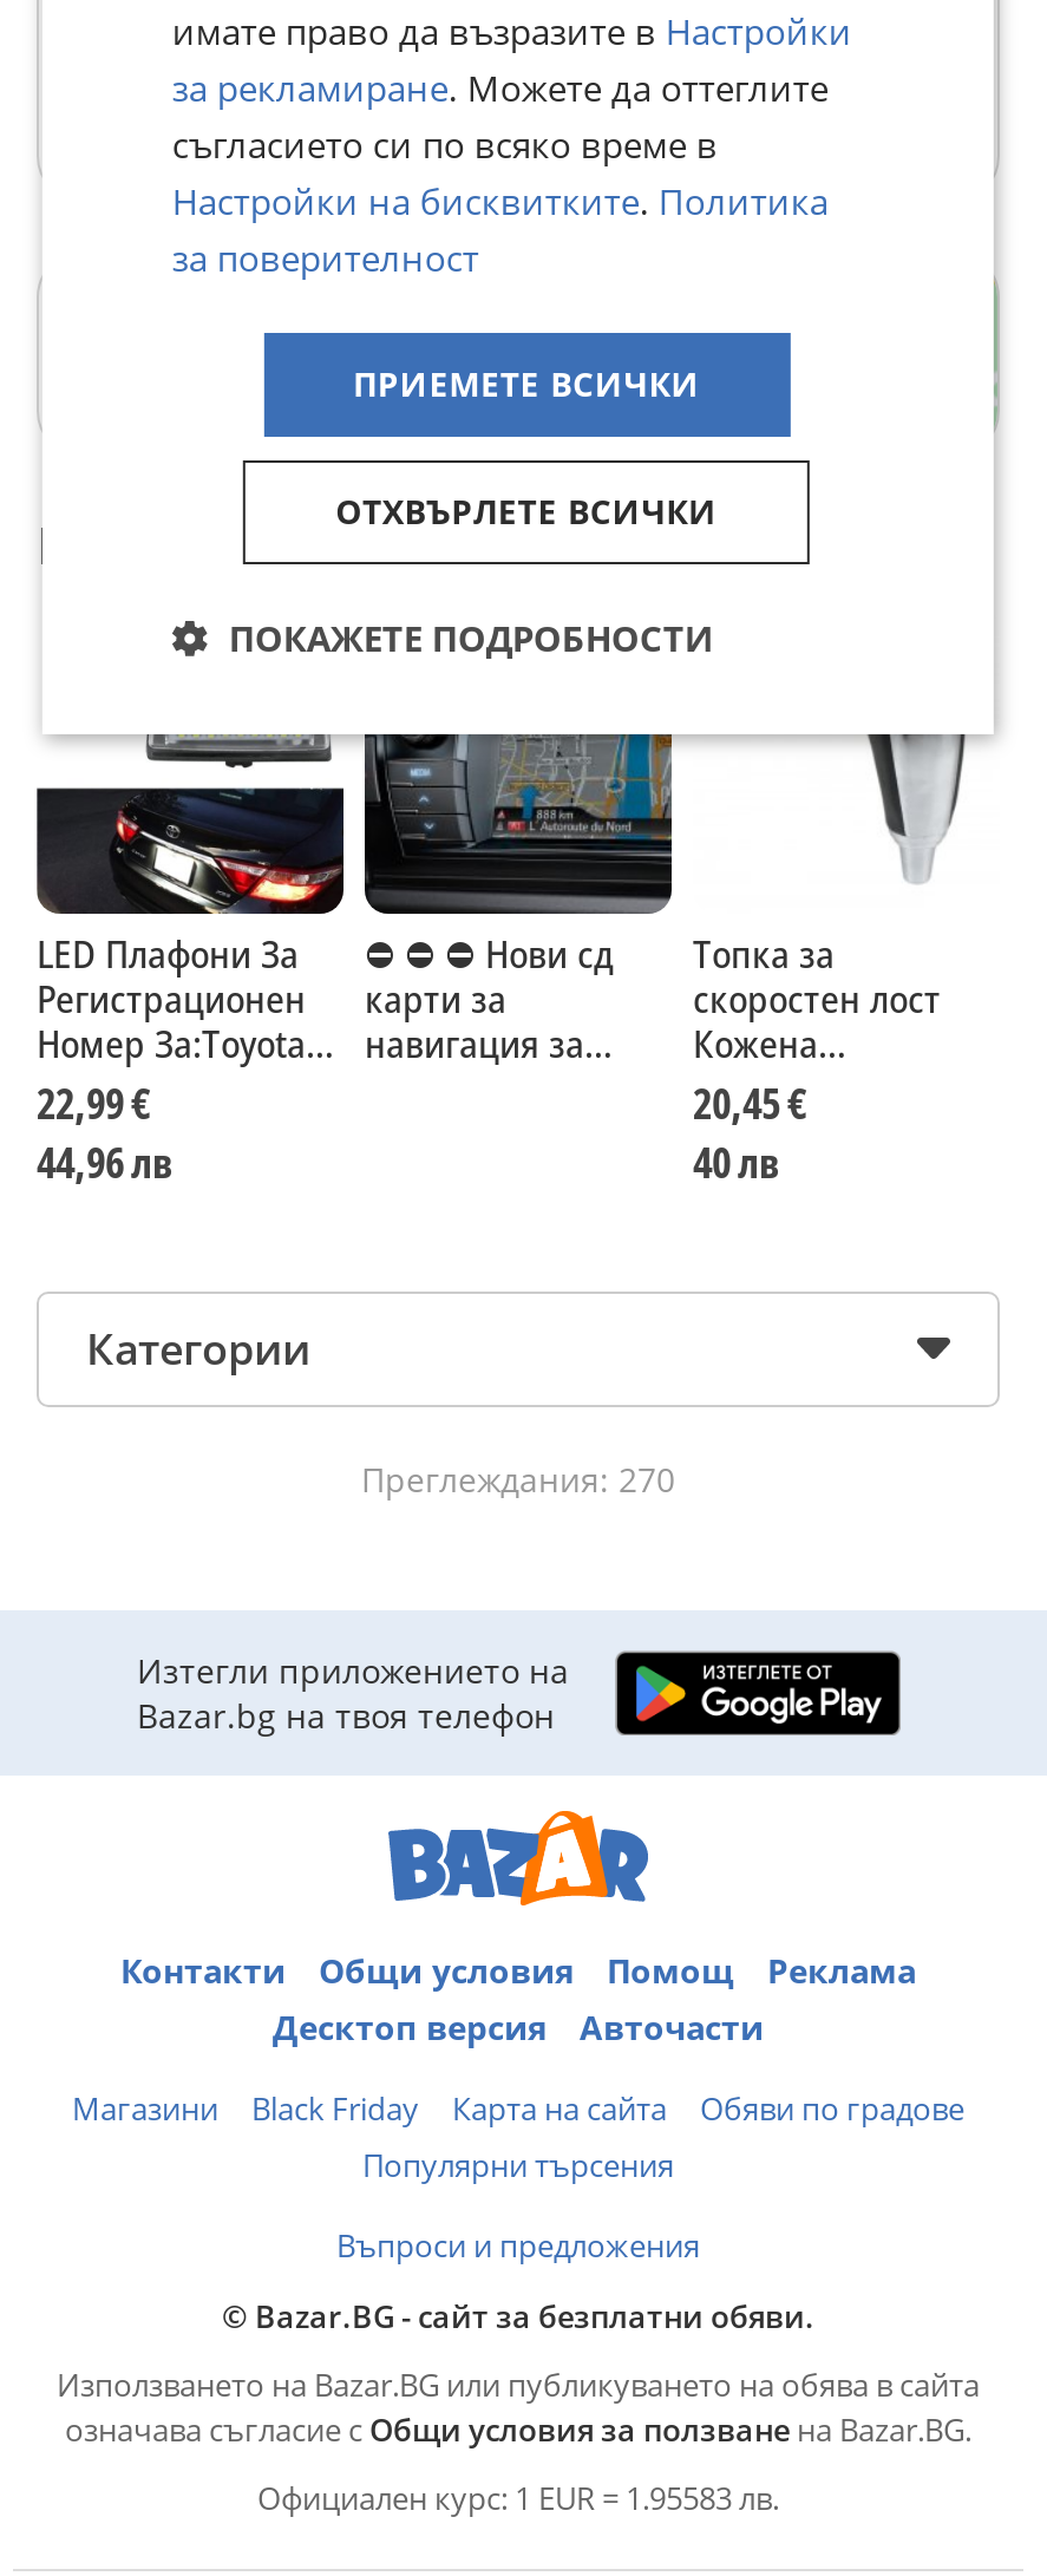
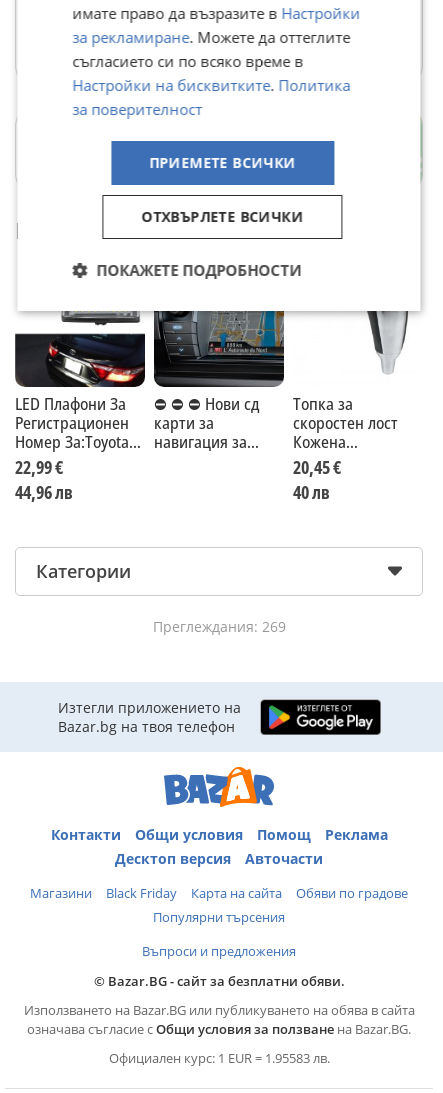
- Преглеждания: 270
+ Преглеждания: 269
